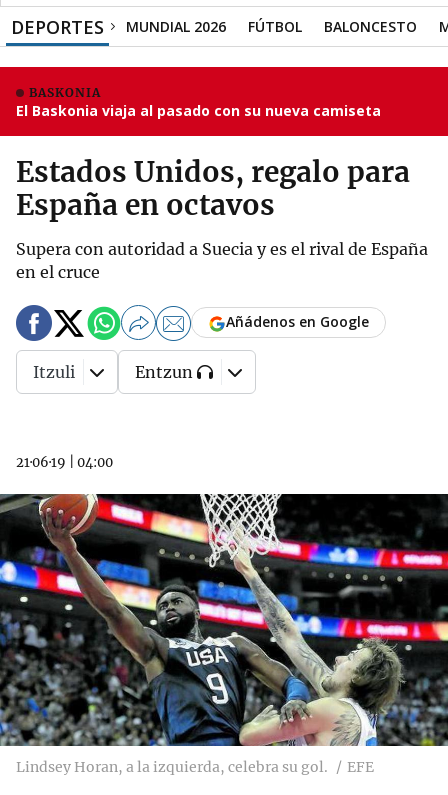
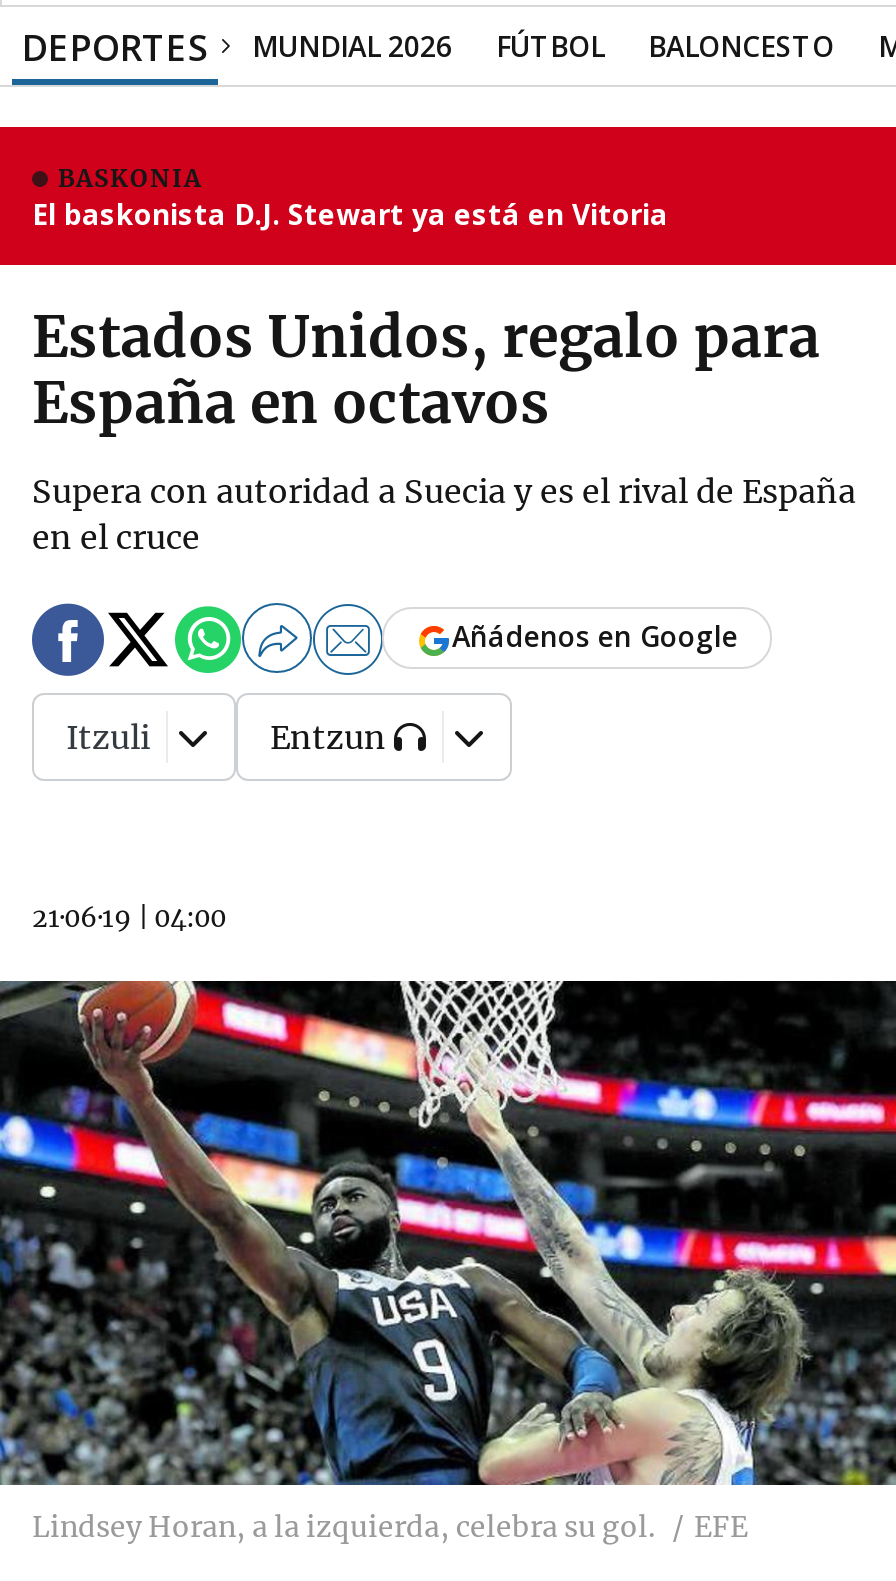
- El Baskonia viaja al pasado con su nueva camiseta
+ El baskonista D.J. Stewart ya está en Vitoria
